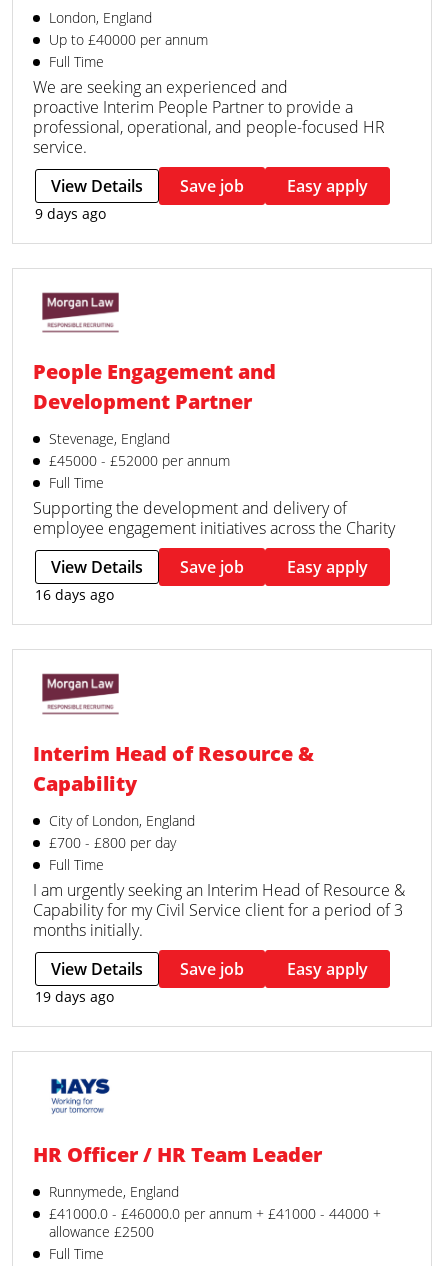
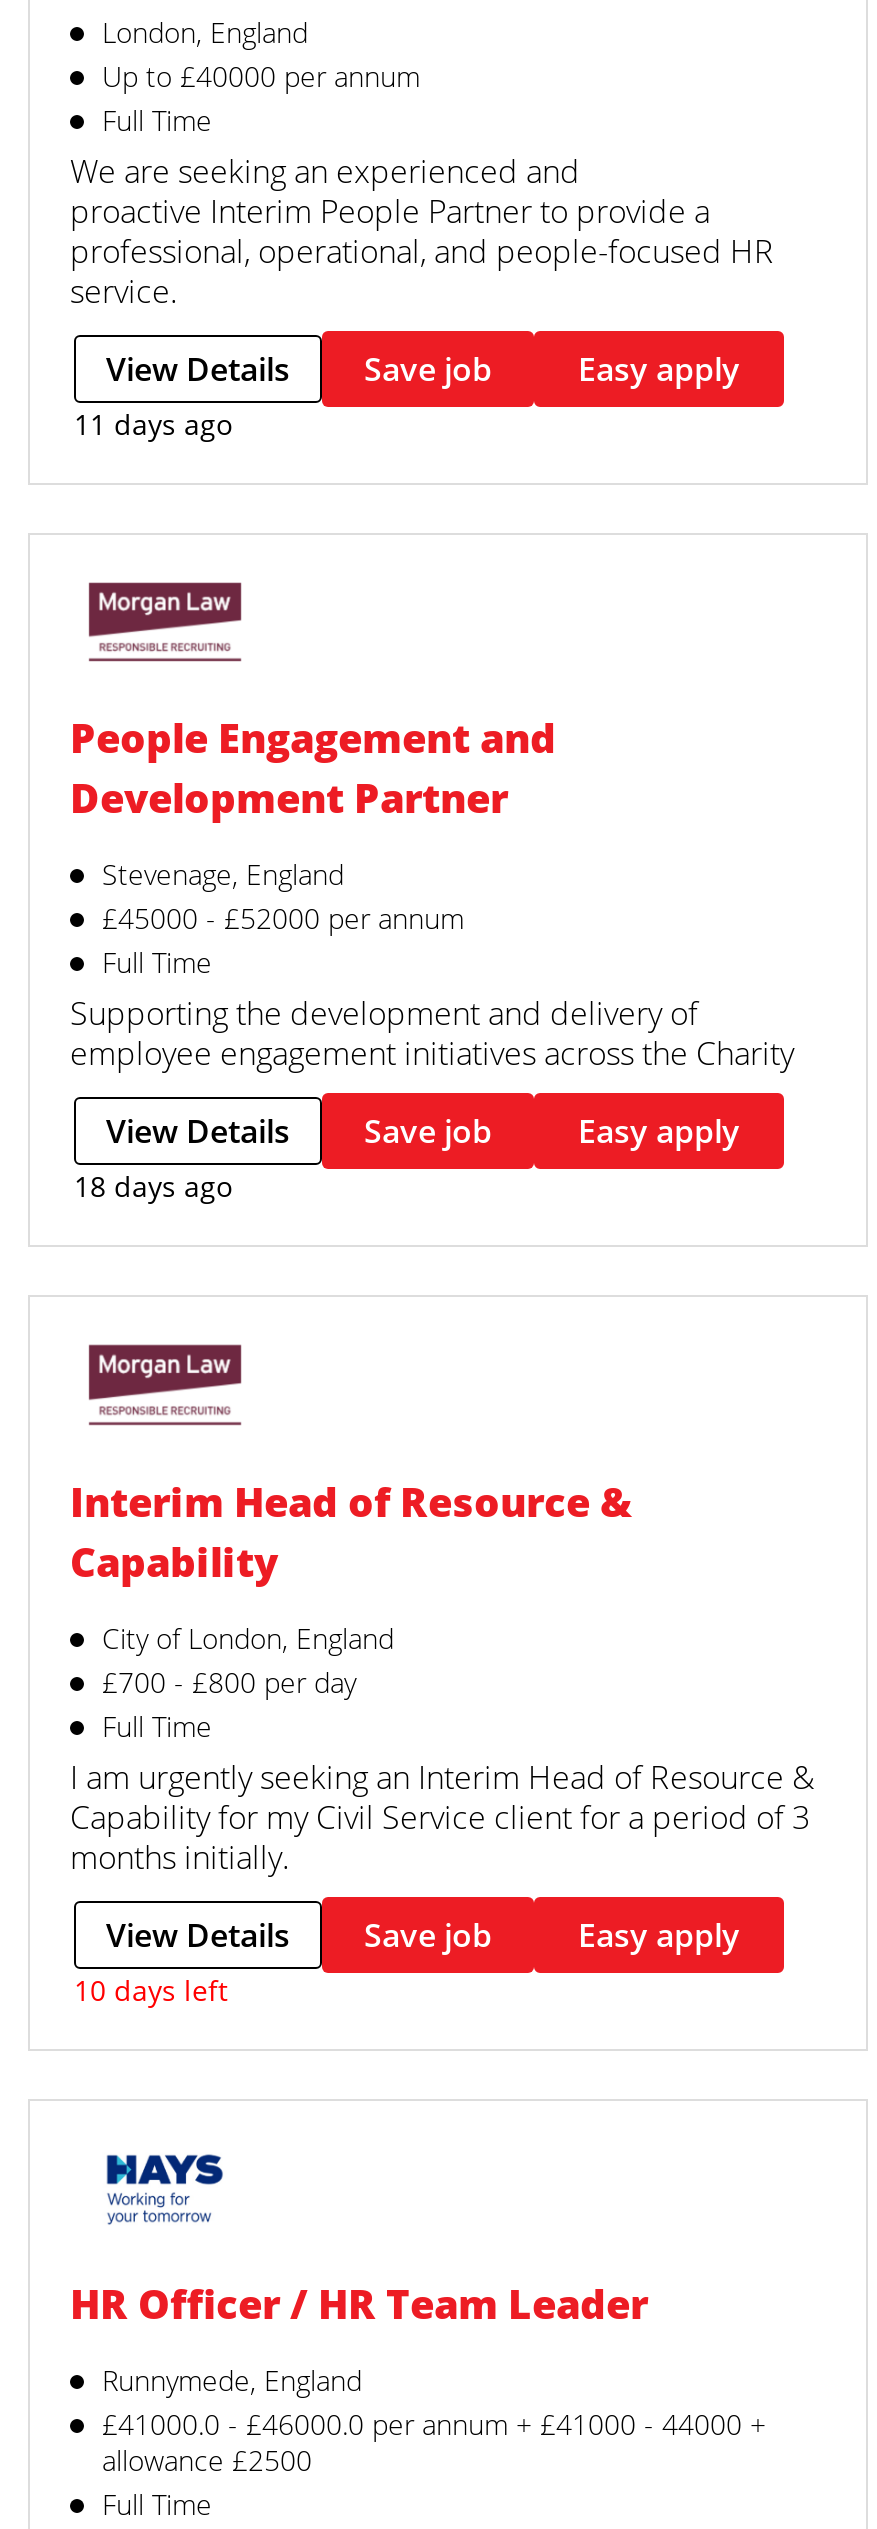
- 9 days ago
+ 11 days ago

- 16 days ago
+ 18 days ago

- 19 days ago
+ 10 days left
